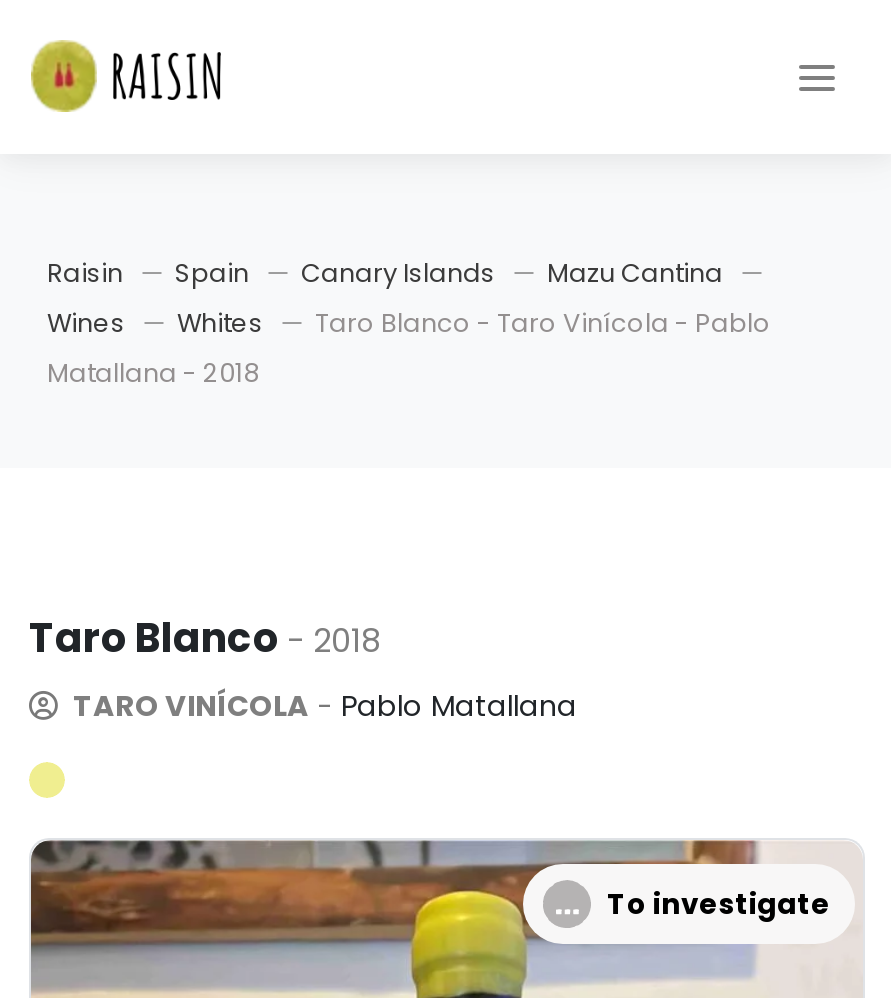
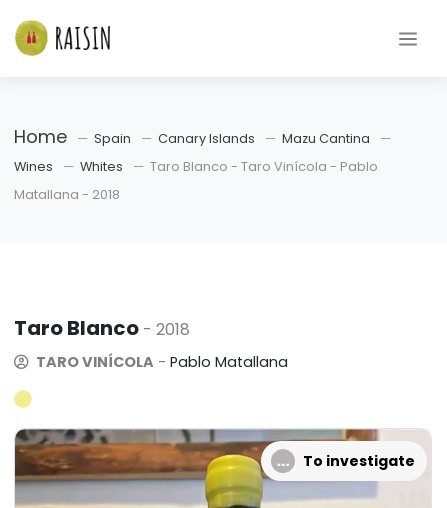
- Raisin
+ Home
